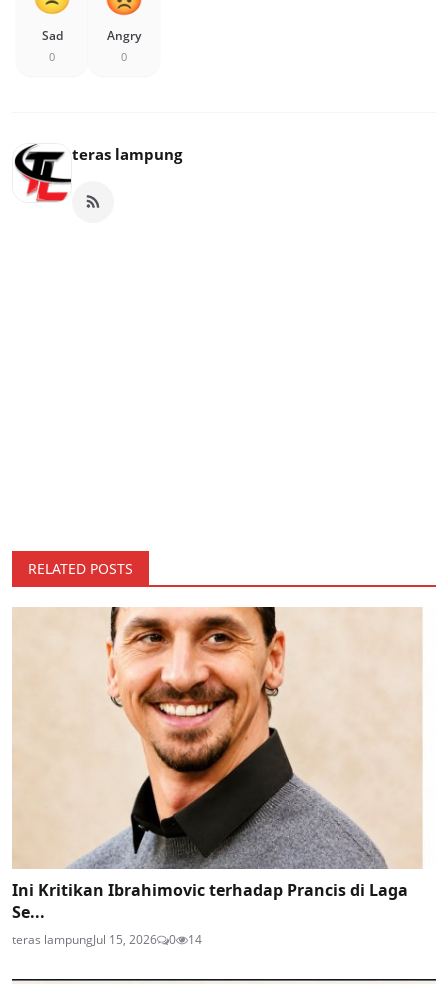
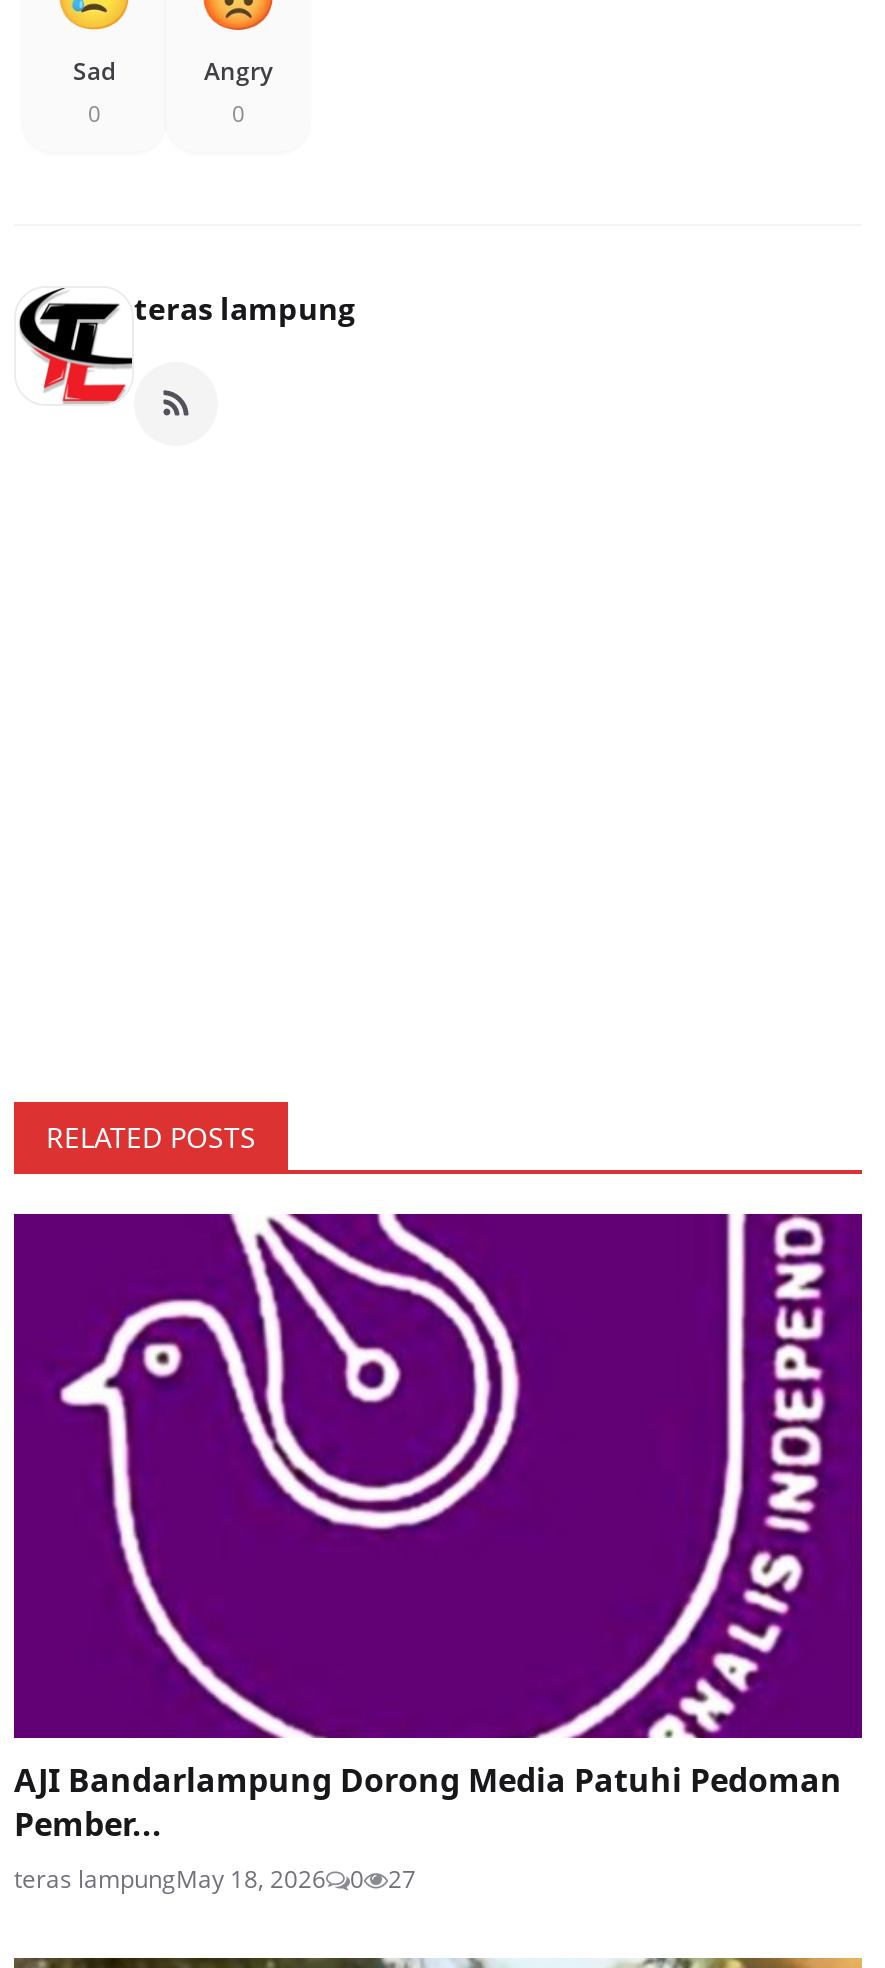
- [image]
- Ini Kritikan Ibrahimovic terhadap Prancis di Laga
- Se...
- teras lampungJul 15, 2026
+ [image]
+ AJI Bandarlampung Dorong Media Patuhi Pedoman
+ Pember...
+ teras lampungMay 18, 2026

- 14
+ 27
